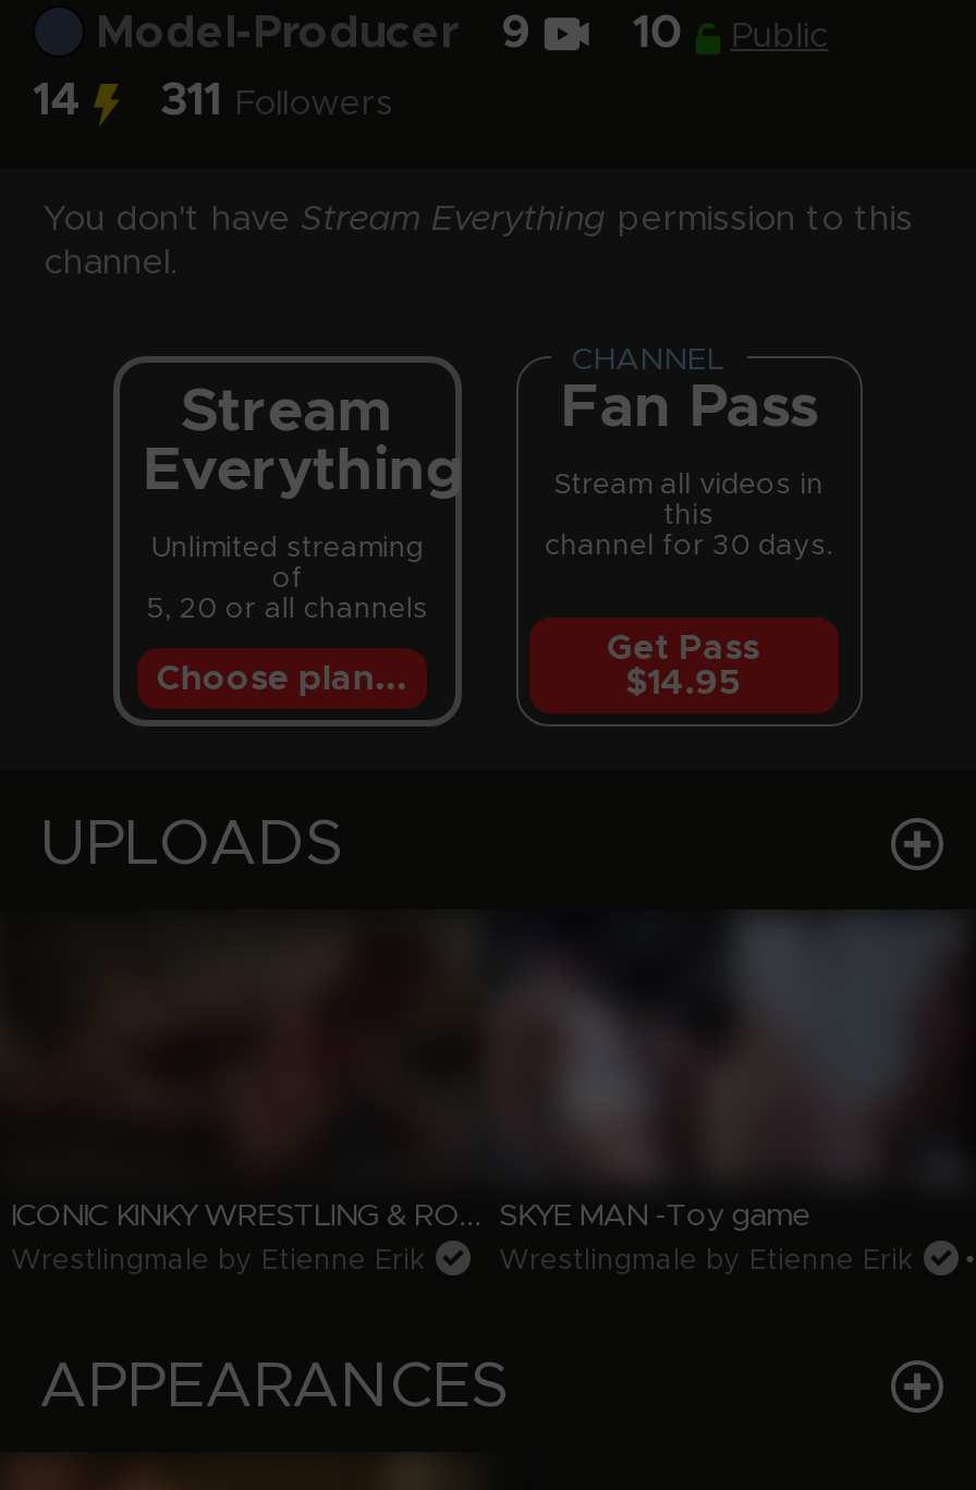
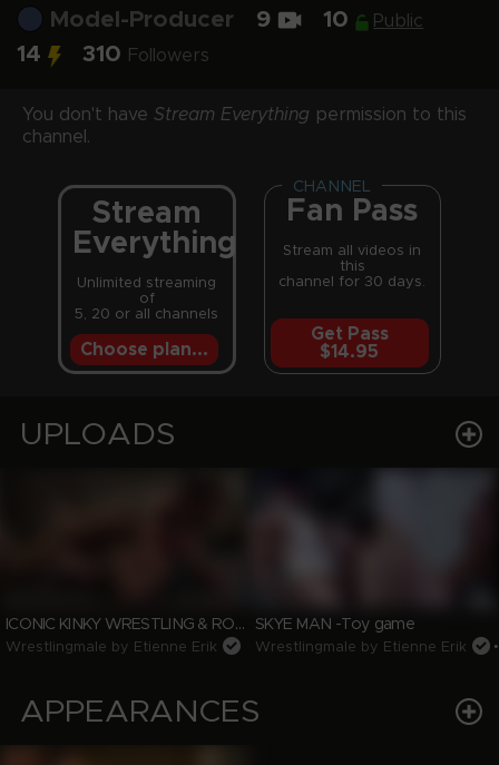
- 14 311 Followers
+ 14 310 Followers
